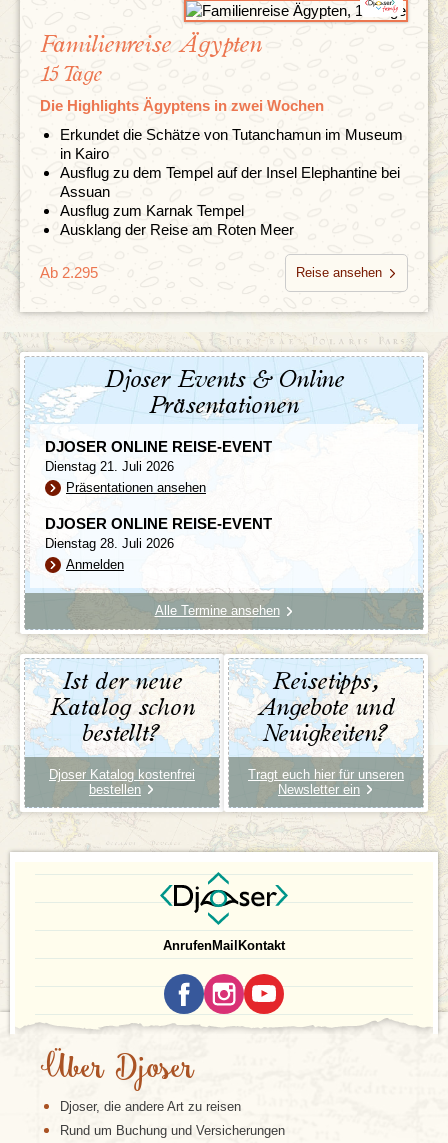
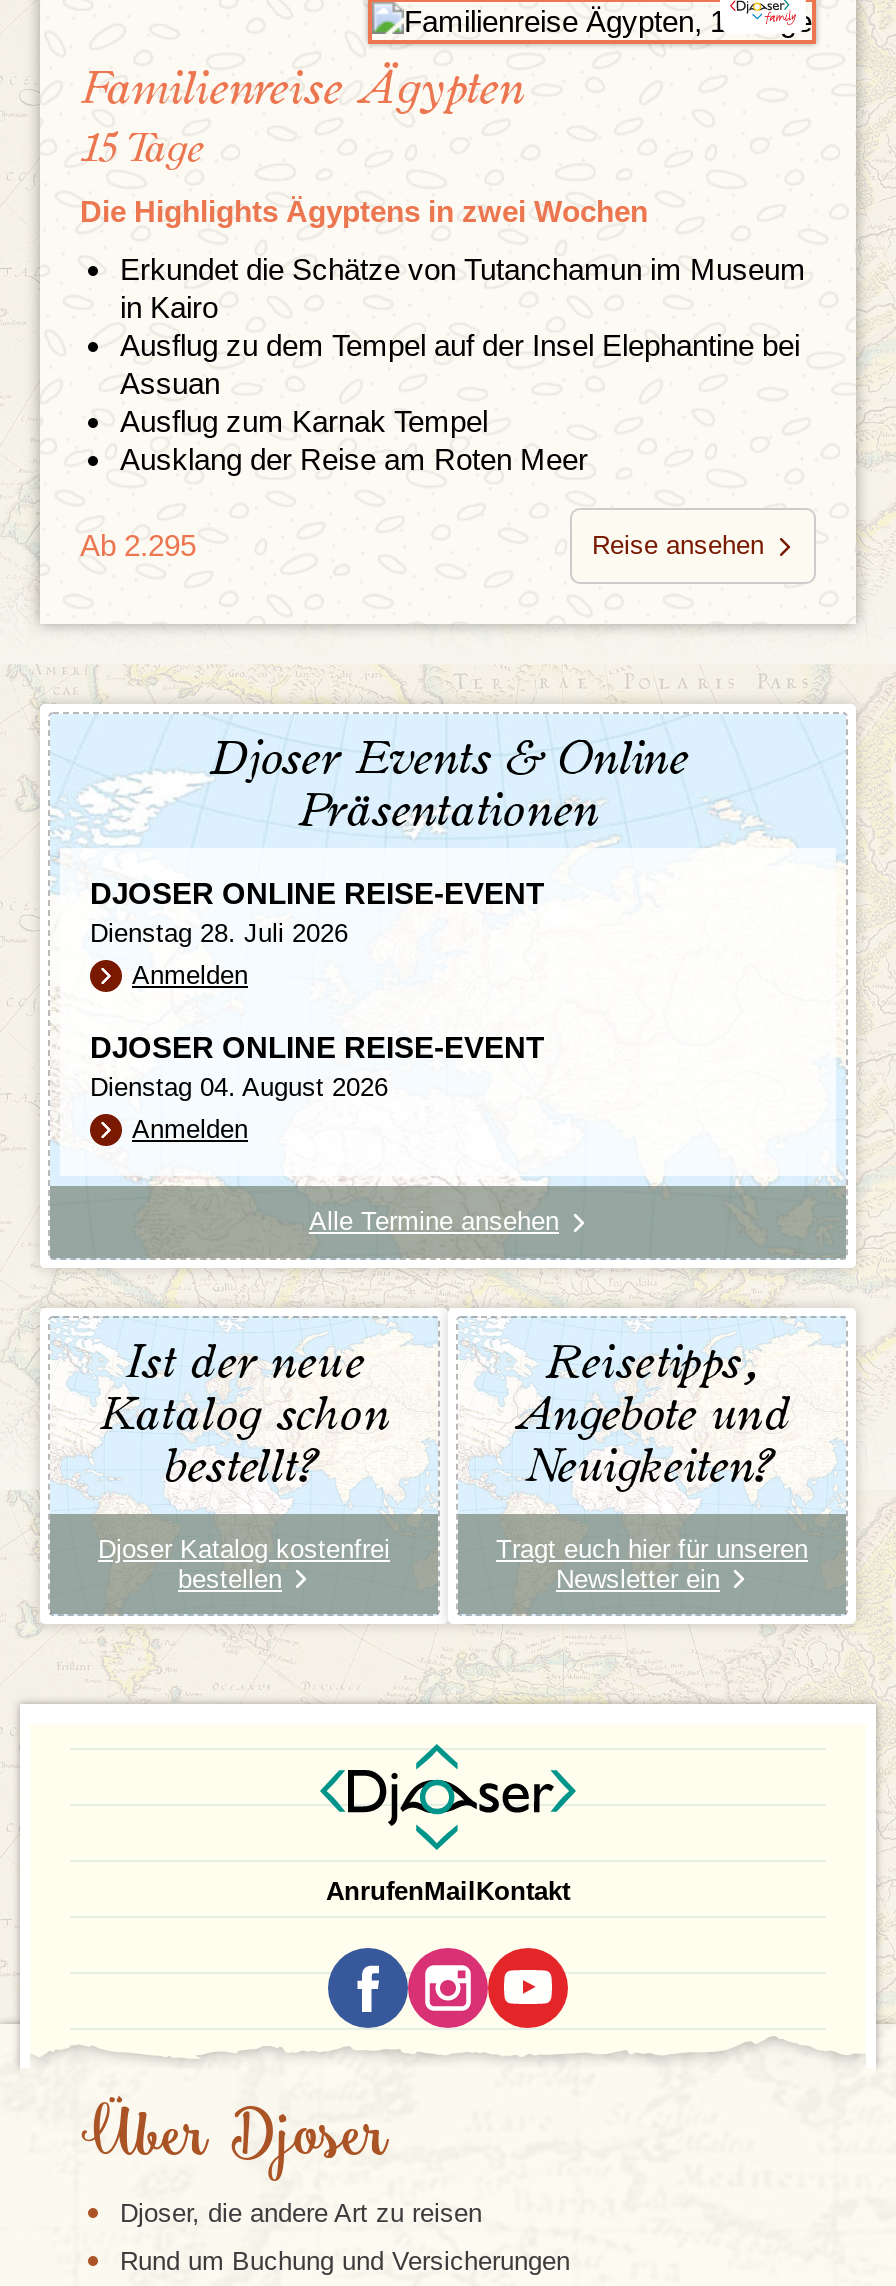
- Dienstag 21. Juli 2026
- Präsentationen ansehen
+ Anmelden

moved up: Dienstag 28. Juli 2026

+ Dienstag 04. August 2026
